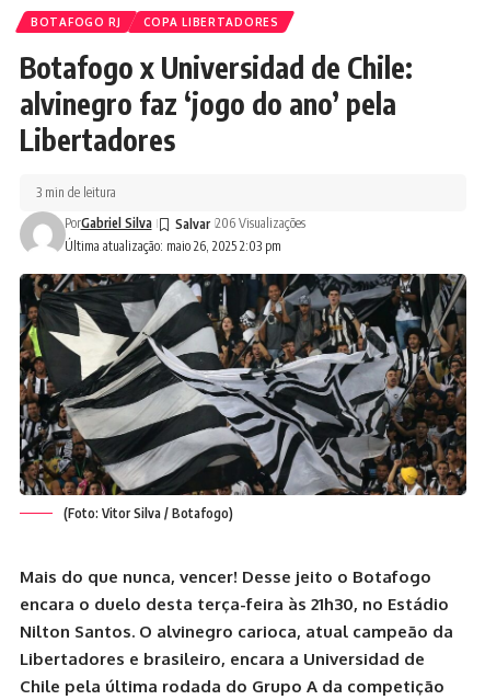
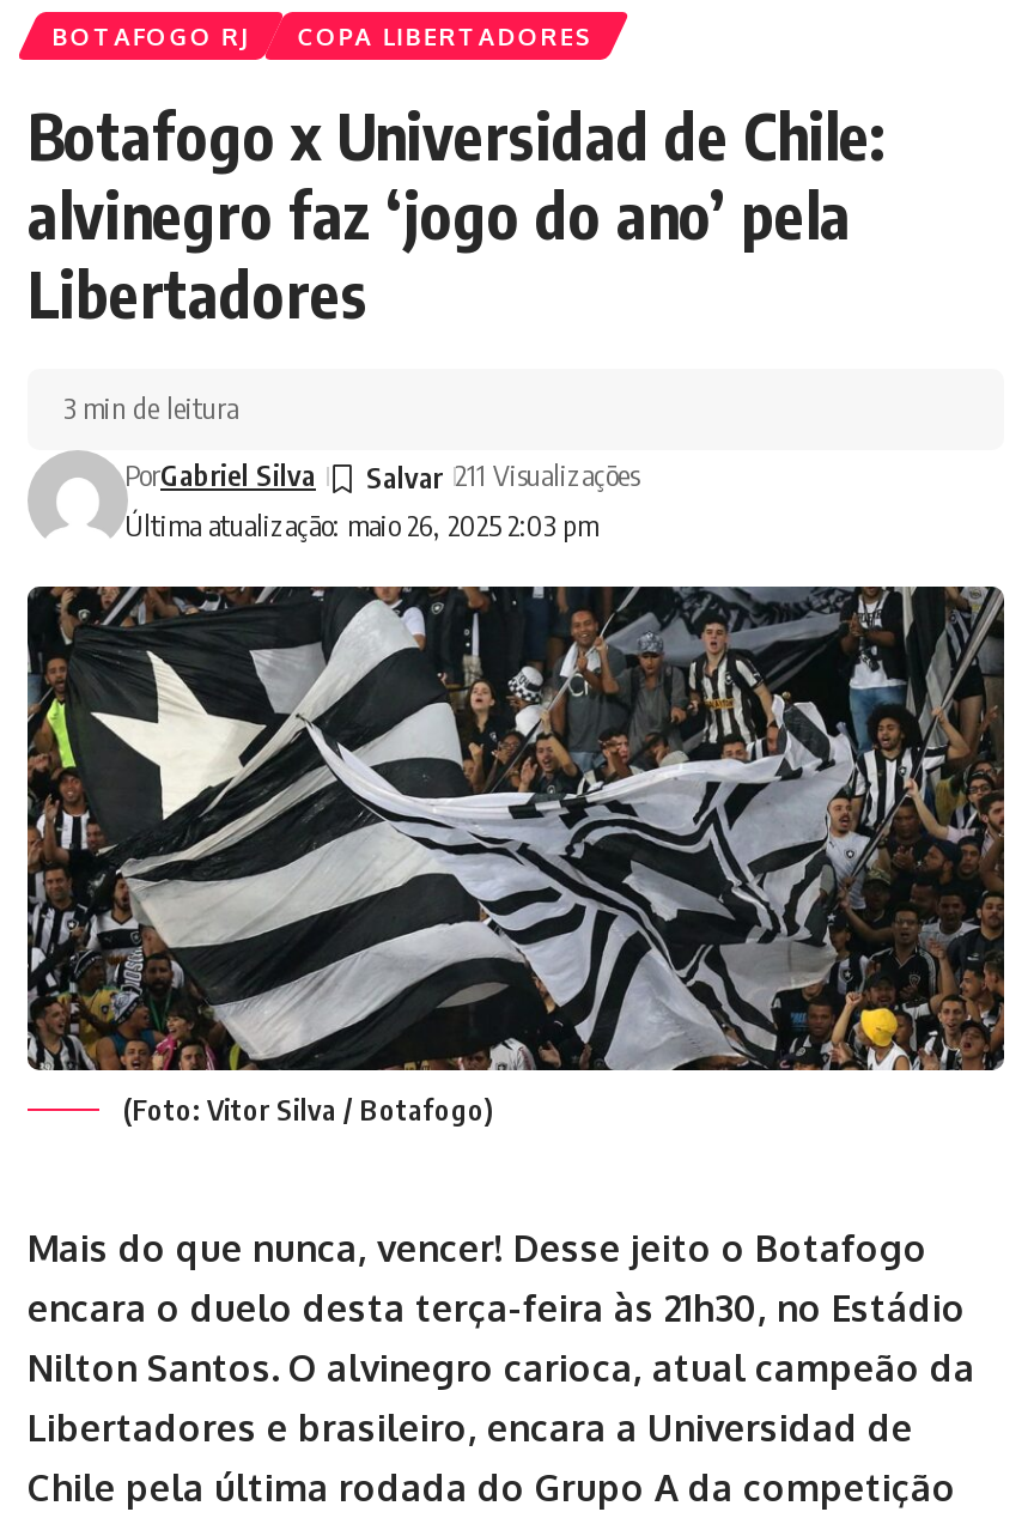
- 206 Visualizações
+ 211 Visualizações
